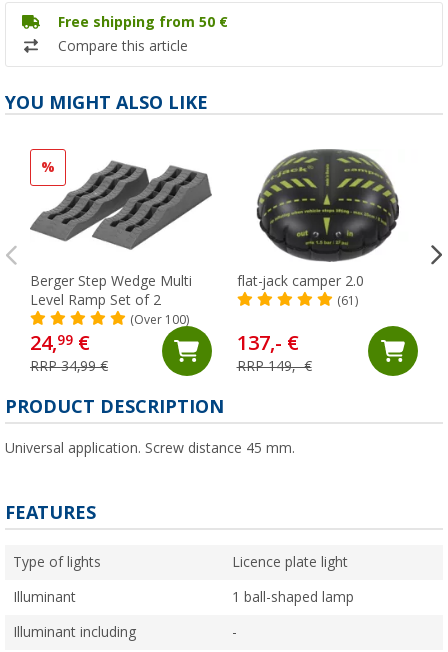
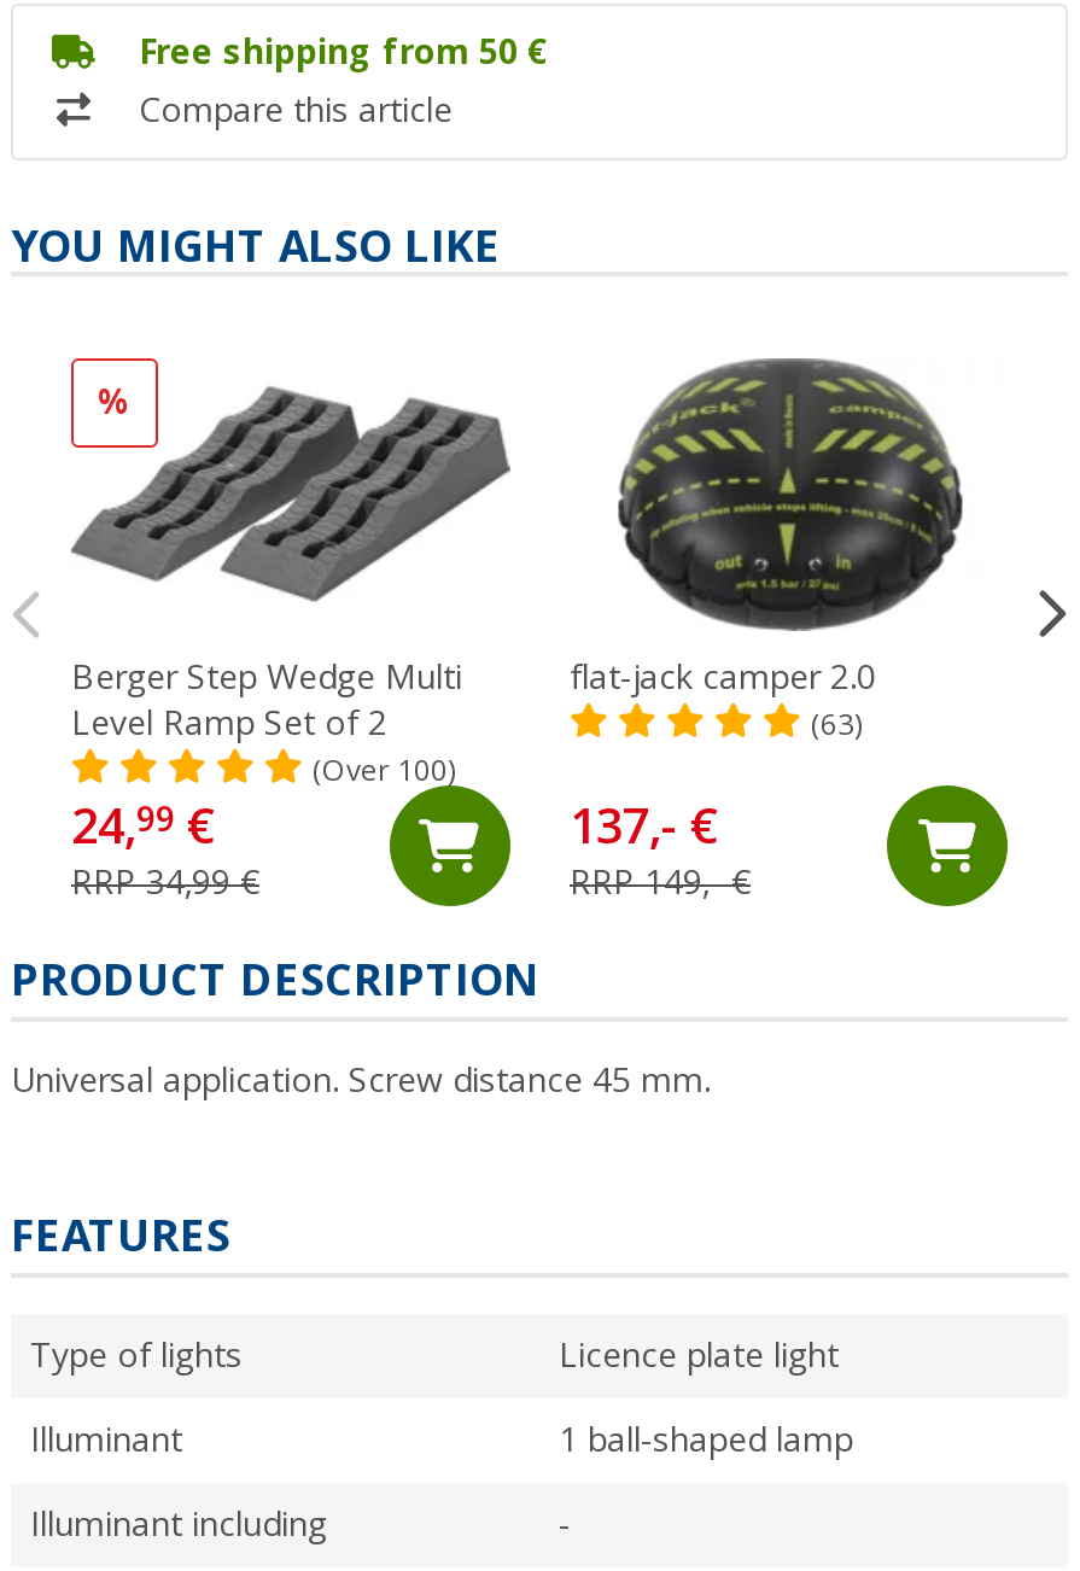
- (61)
+ (63)
